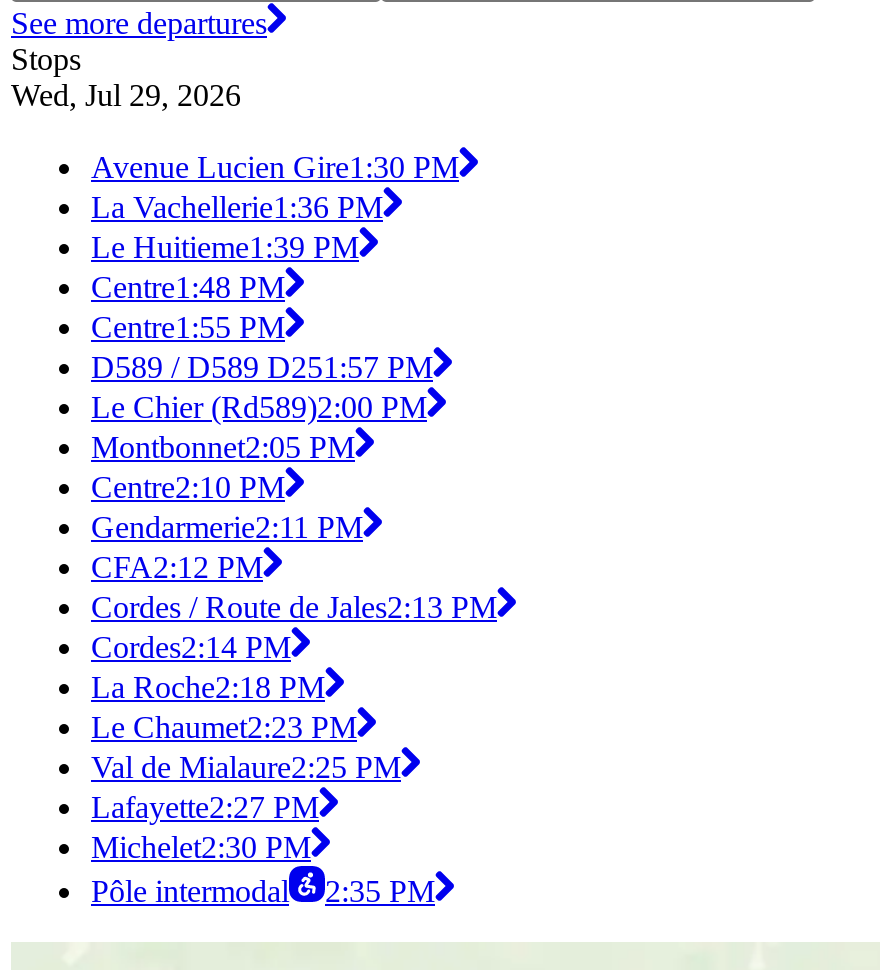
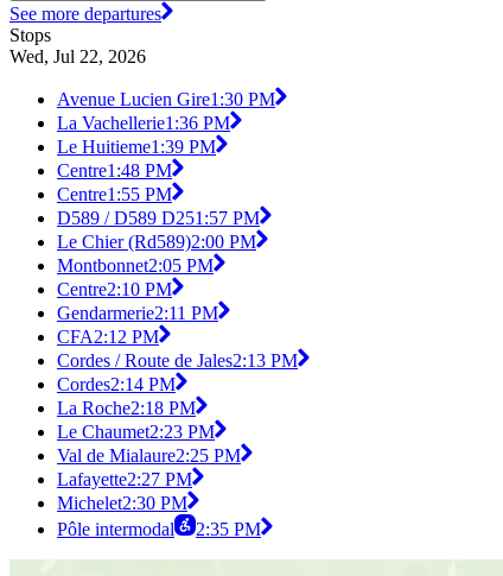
- Wed, Jul 29, 2026
+ Wed, Jul 22, 2026
